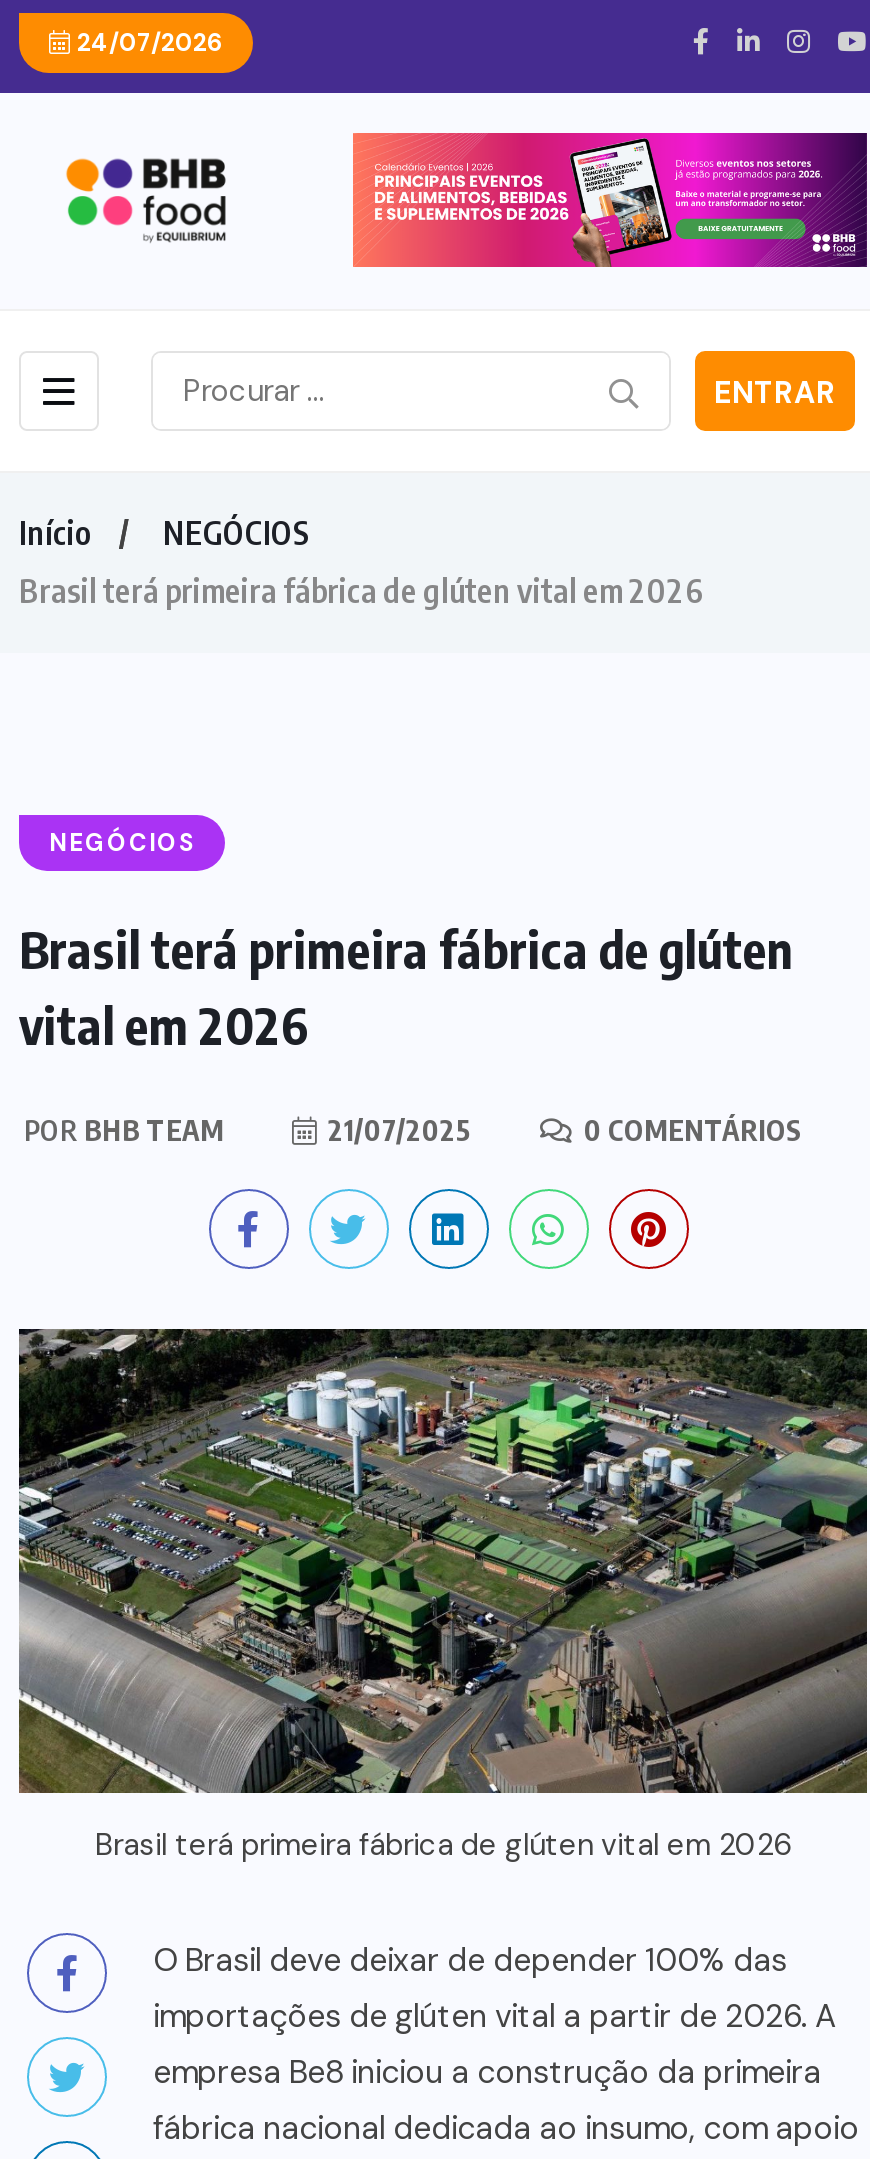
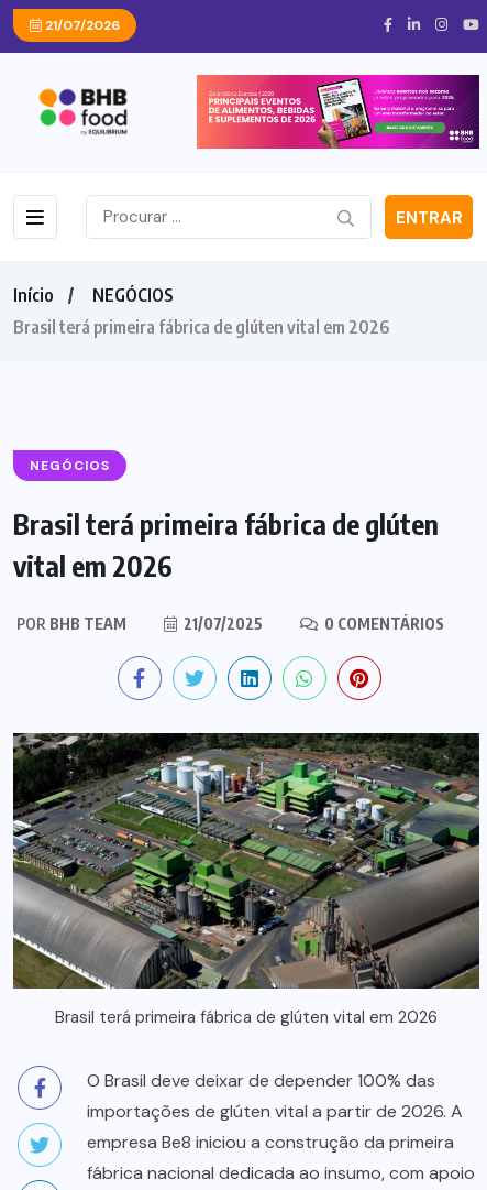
- 24/07/2026
+ 21/07/2026
